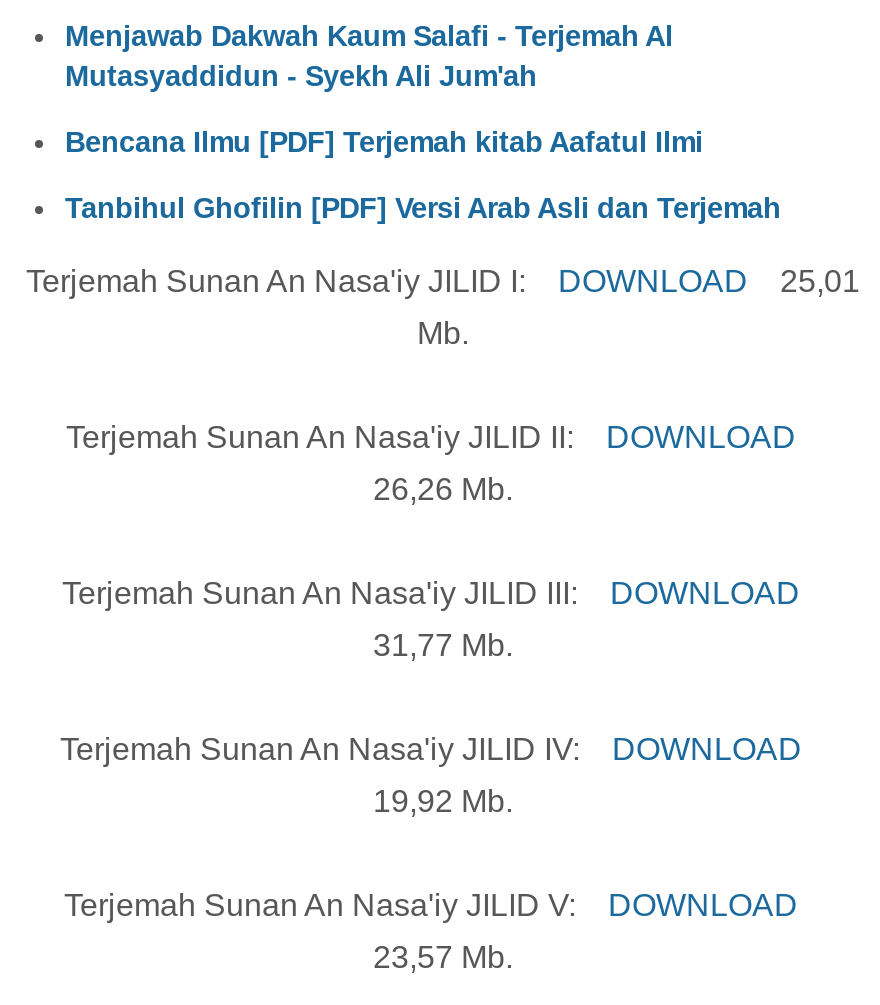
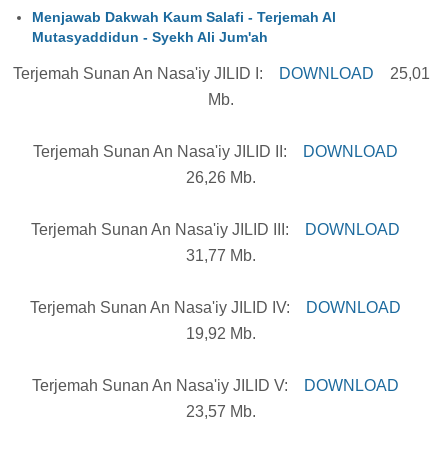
- Bencana Ilmu [PDF] Terjemah kitab Aafatul Ilmi
- Tanbihul Ghofilin [PDF] Versi Arab Asli dan Terjemah
